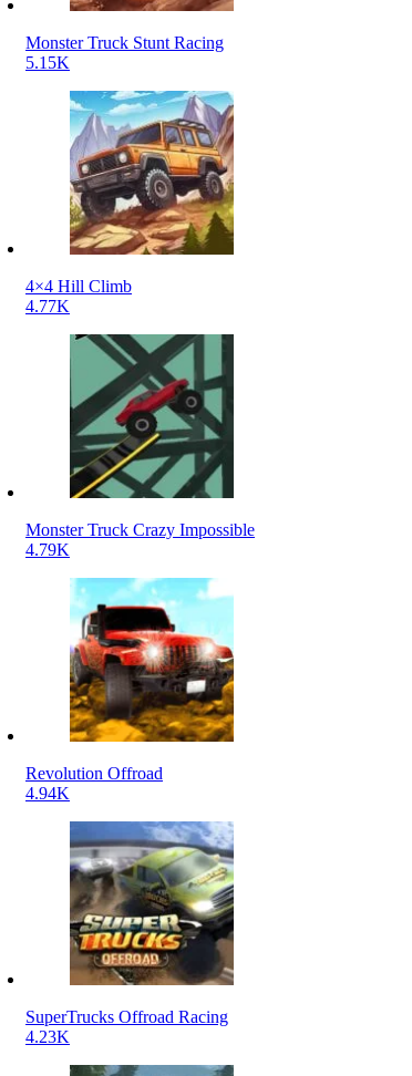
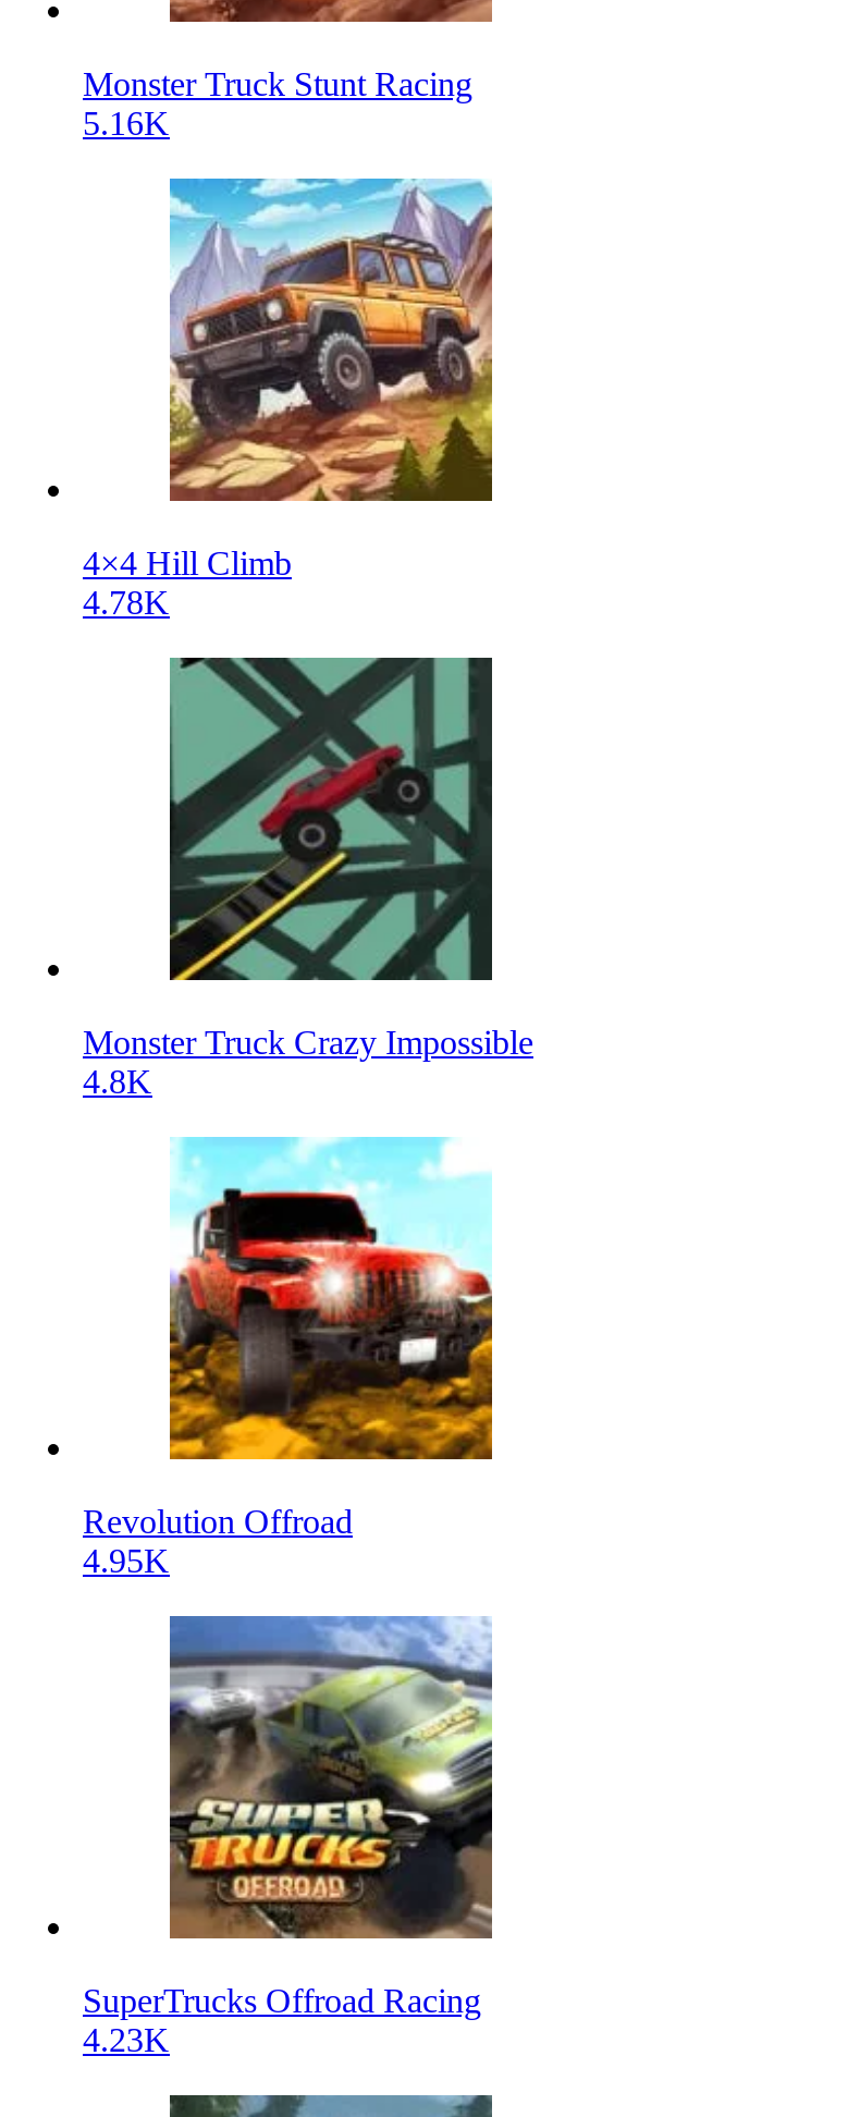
- 5.15K
+ 5.16K

- 4.77K
+ 4.78K

- 4.79K
+ 4.8K

- 4.94K
+ 4.95K
